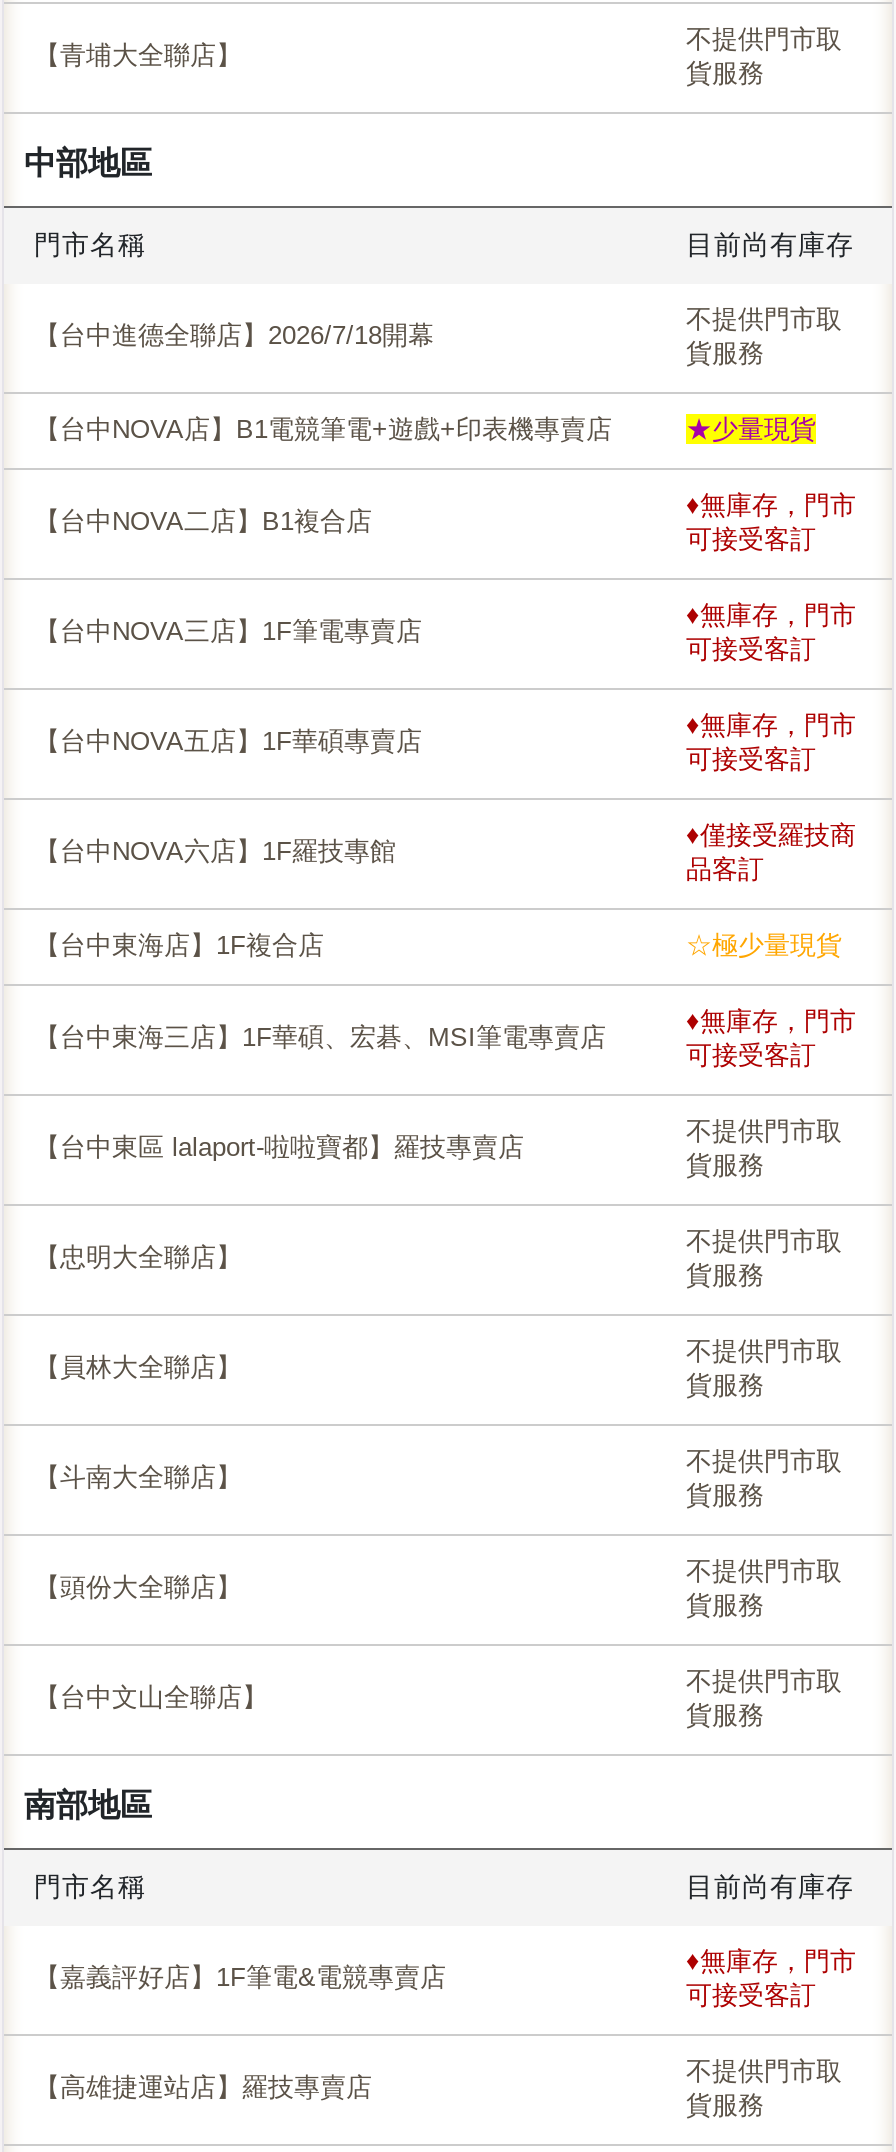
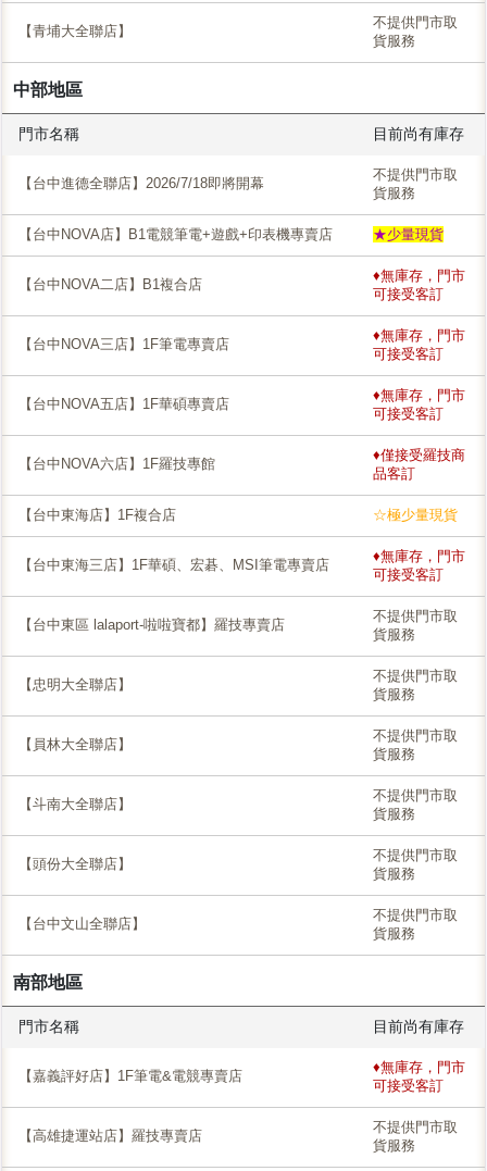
- 【台中進德全聯店】2026/7/18開幕
+ 【台中進德全聯店】2026/7/18即將開幕
